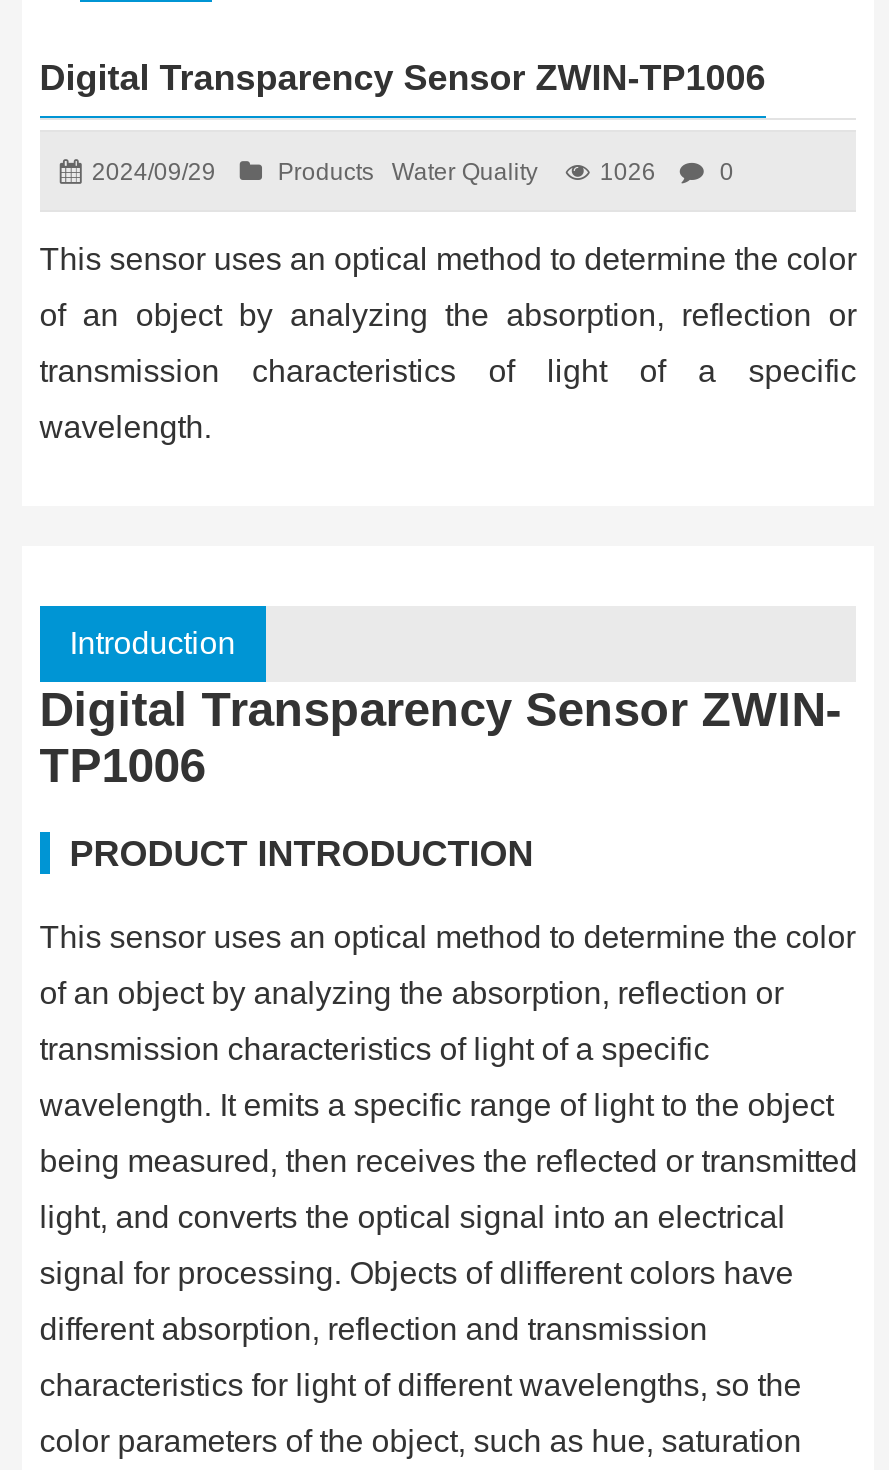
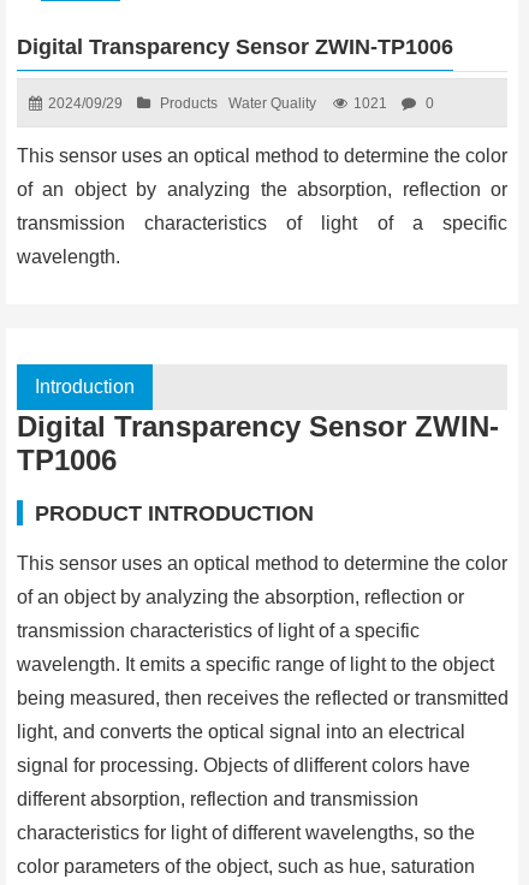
- 1026
+ 1021
